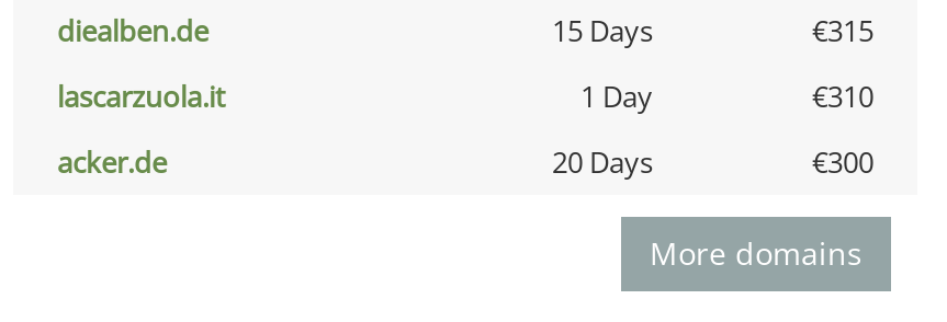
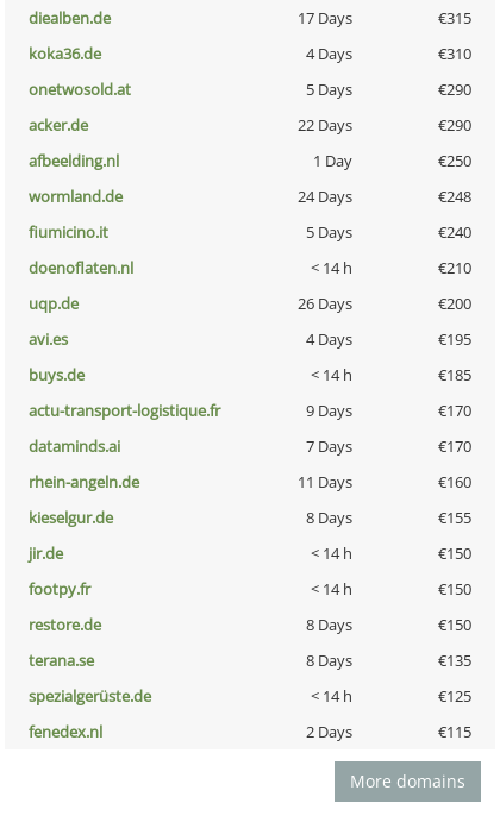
- 15 Days
+ 17 Days

- lascarzuola.it
- 1 Day
+ koka36.de
+ 4 Days

+ onetwosold.at
+ 5 Days
+ €290

- 20 Days
- €300
+ 22 Days
+ €290
+ afbeelding.nl
+ 1 Day
+ €250
+ wormland.de
+ 24 Days
+ €248
+ fiumicino.it
+ 5 Days
+ €240
+ doenoflaten.nl
+ < 14 h
+ €210
+ uqp.de
+ 26 Days
+ €200
+ avi.es
+ 4 Days
+ €195
+ buys.de
+ < 14 h
+ €185
+ actu-transport-logistique.fr
+ 9 Days
+ €170
+ dataminds.ai
+ 7 Days
+ €170
+ rhein-angeln.de
+ 11 Days
+ €160
+ kieselgur.de
+ 8 Days
+ €155
+ jir.de
+ < 14 h
+ €150
+ footpy.fr
+ < 14 h
+ €150
+ restore.de
+ 8 Days
+ €150
+ terana.se
+ 8 Days
+ €135
+ spezialgerüste.de
+ < 14 h
+ €125
+ fenedex.nl
+ 2 Days
+ €115
